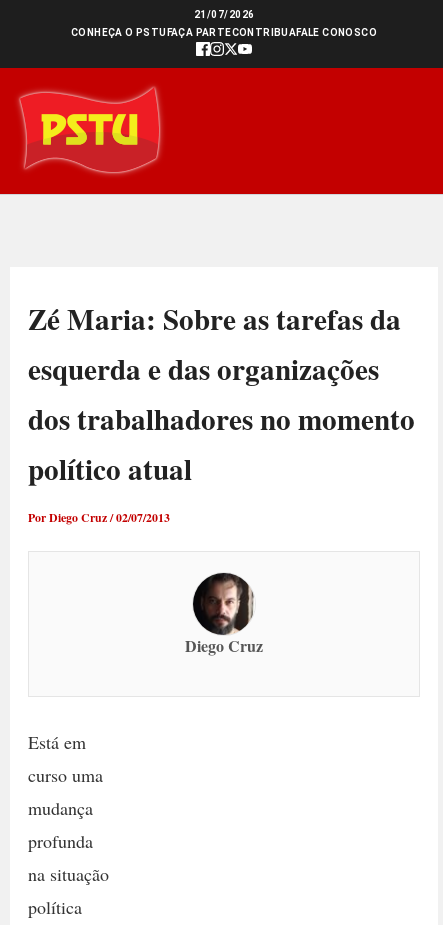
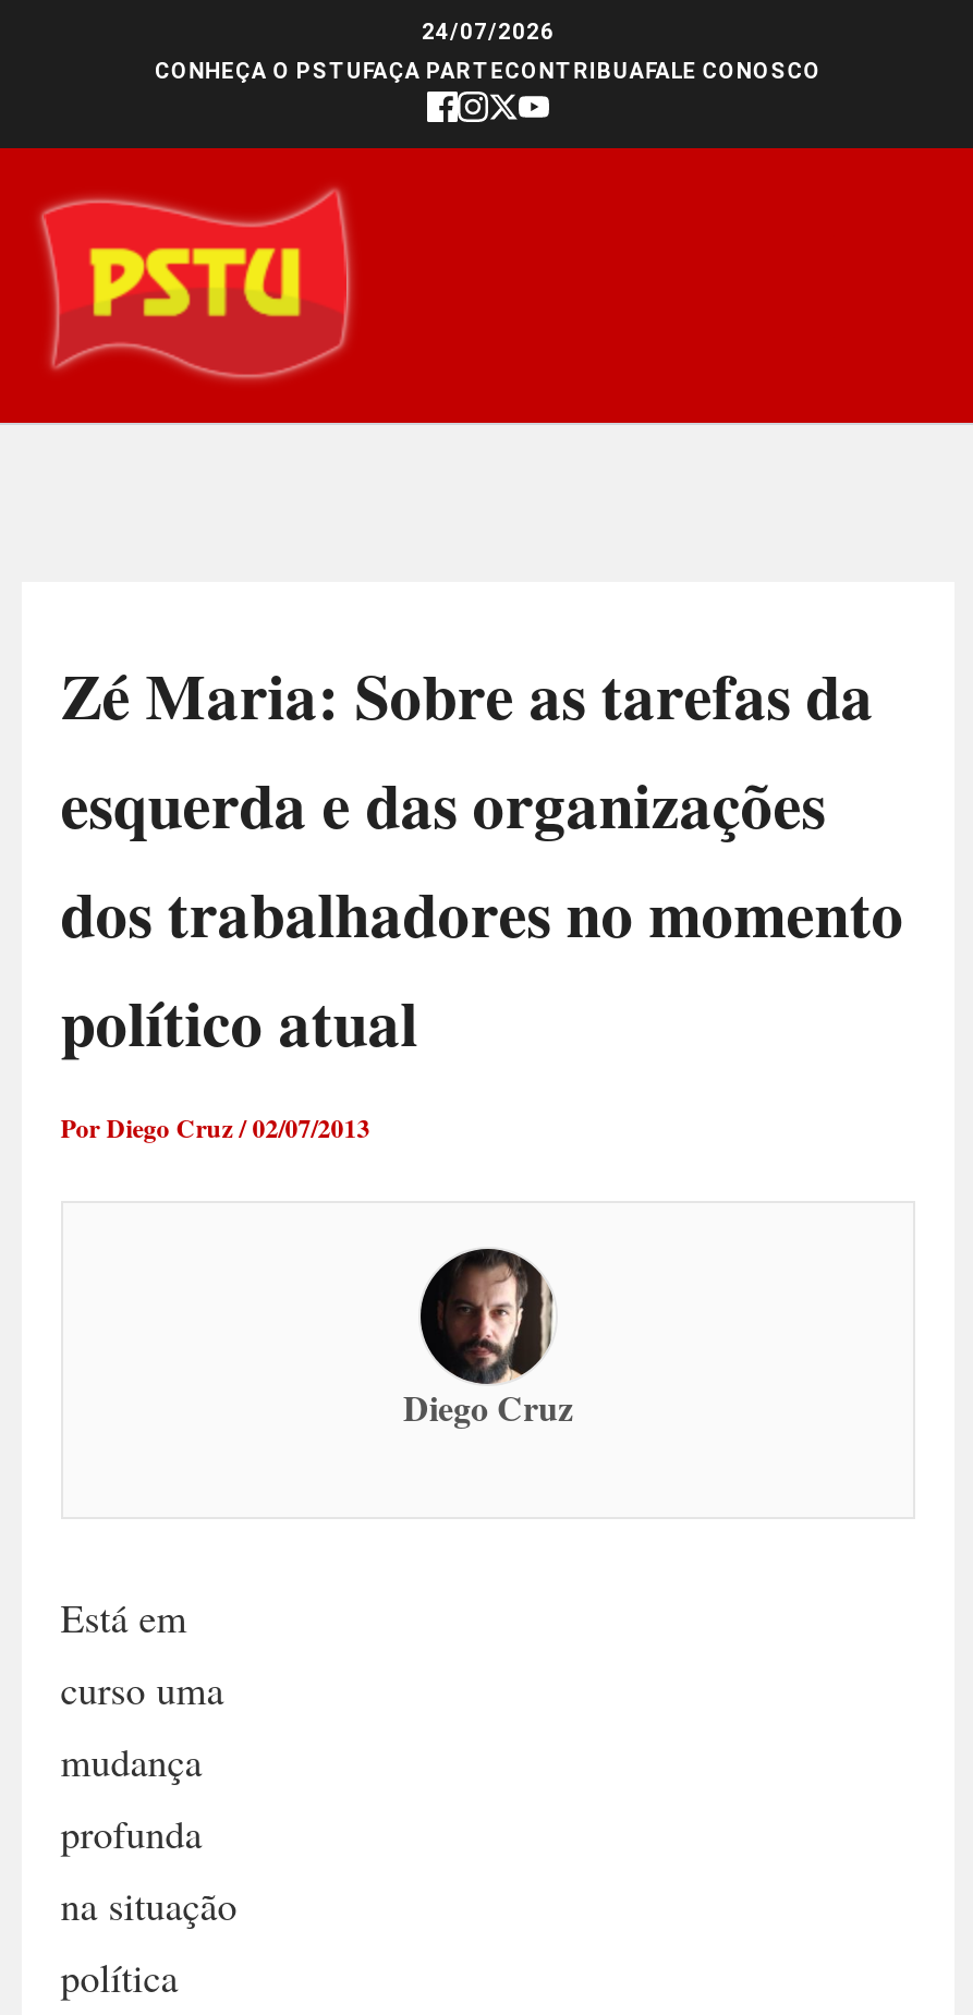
- 21/07/2026
+ 24/07/2026
